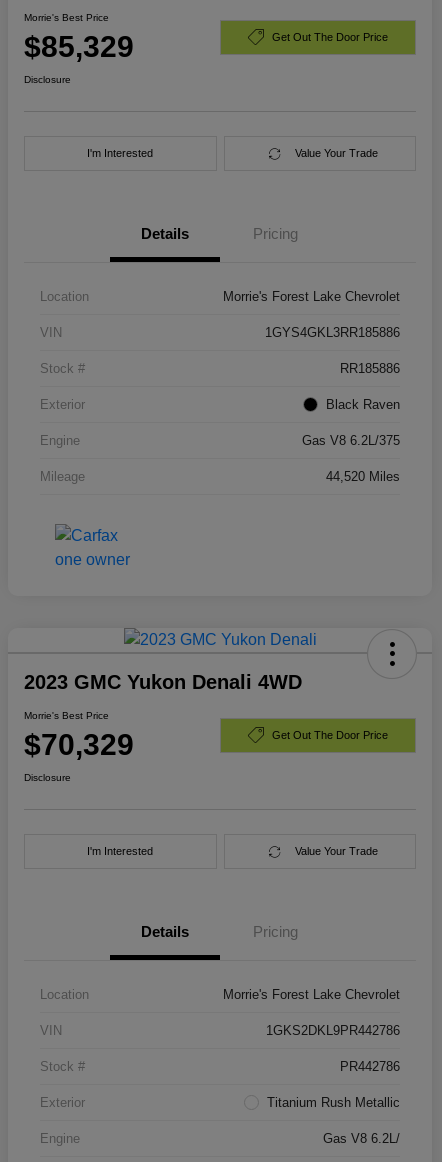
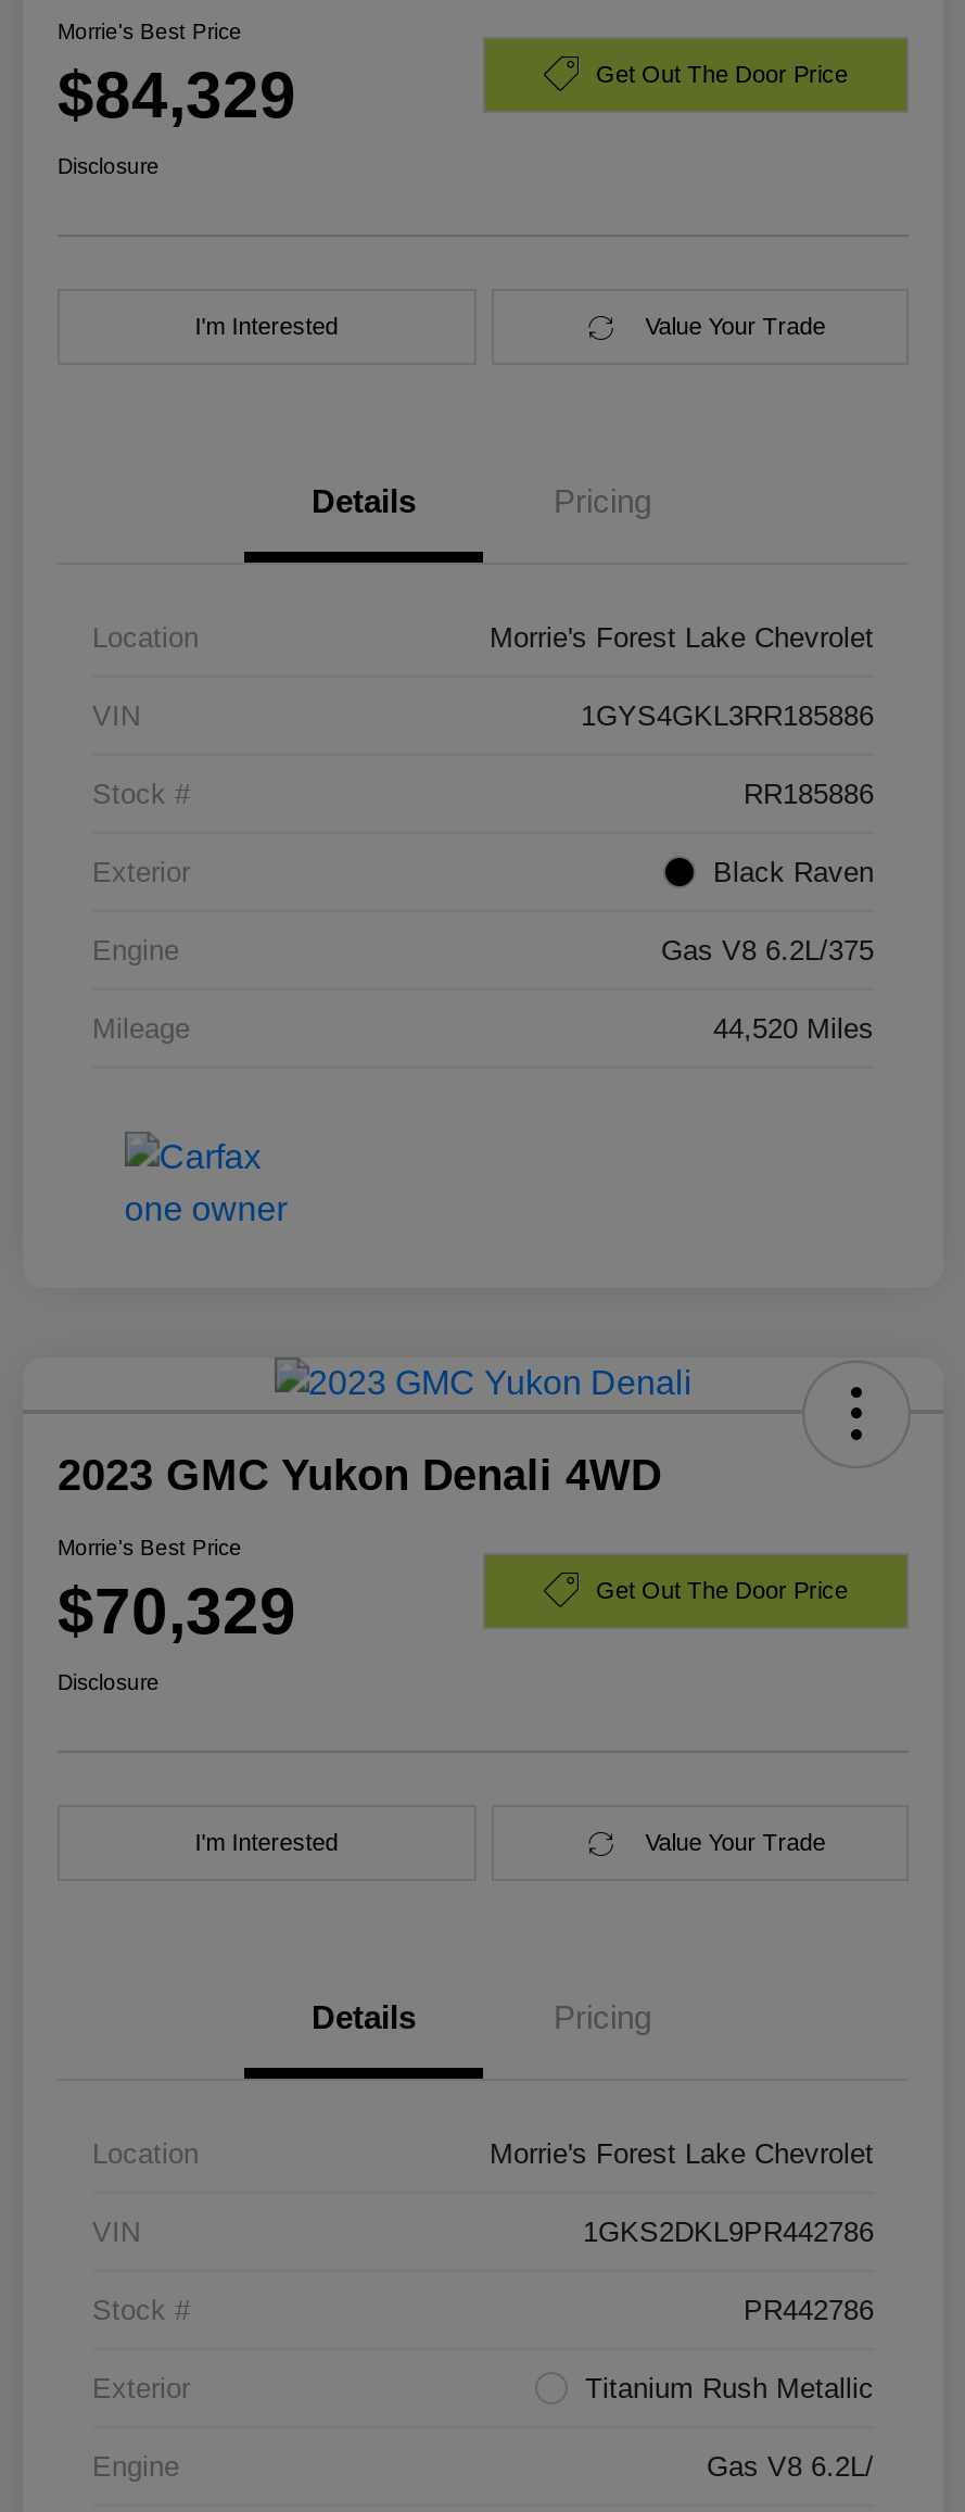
- $85,329
+ $84,329
